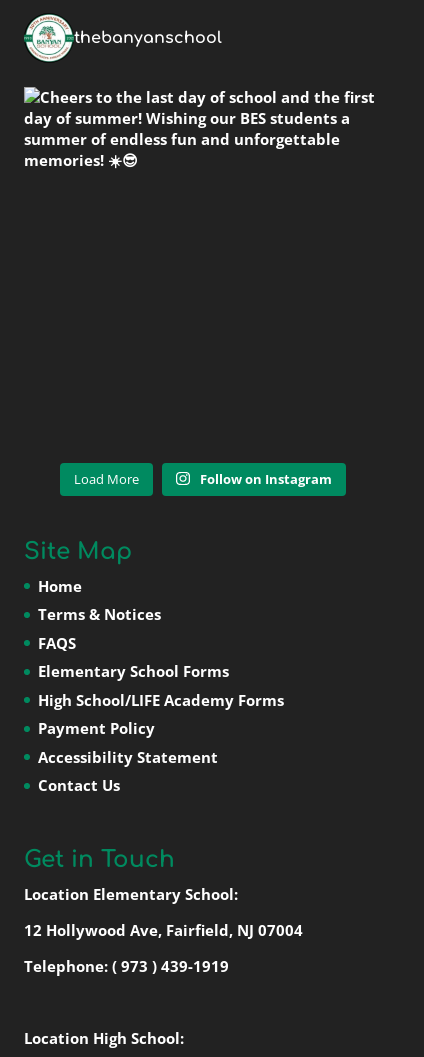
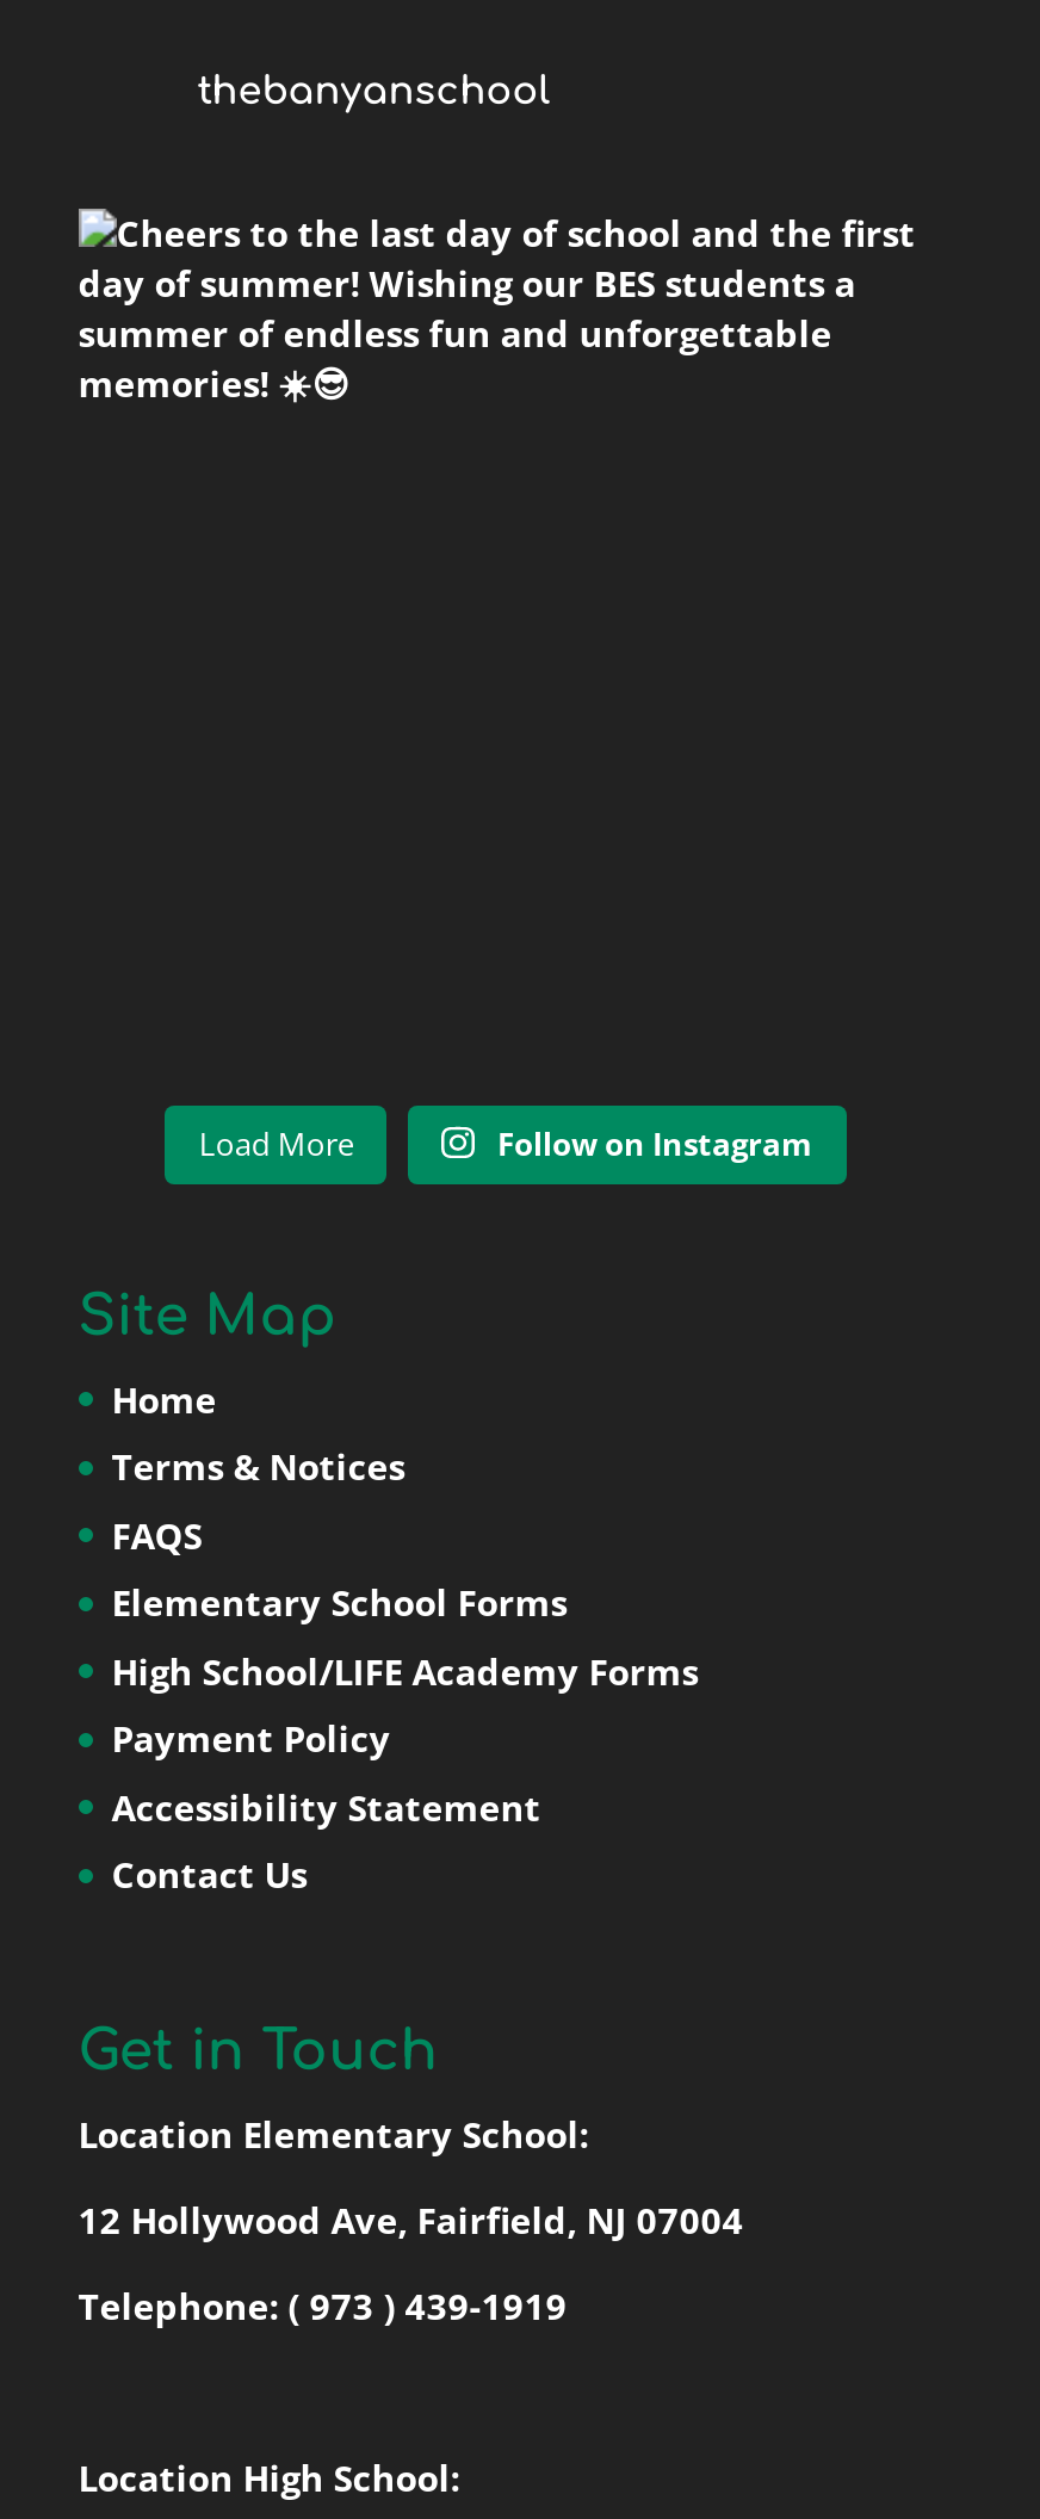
- [image]
